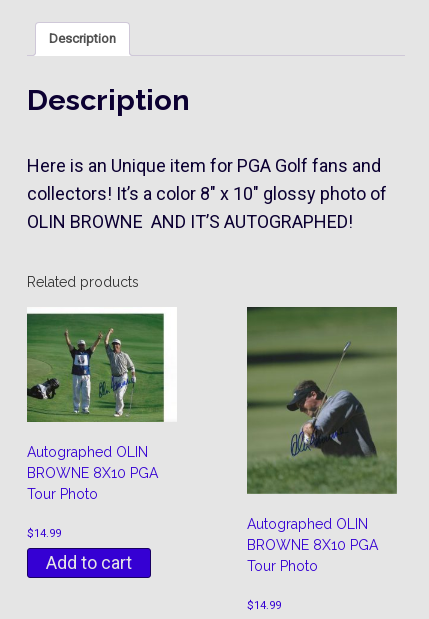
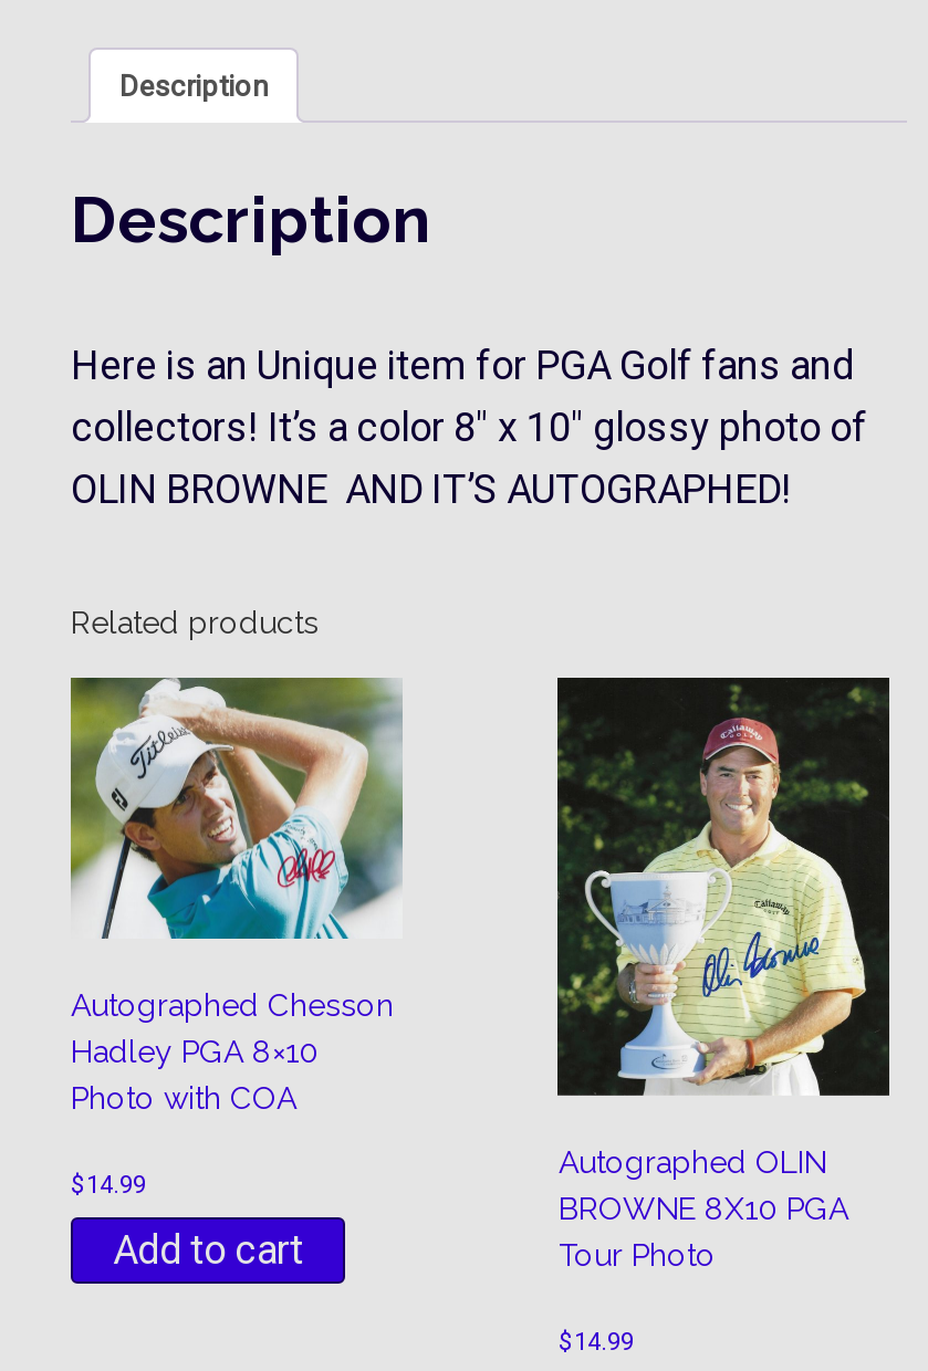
- [image]
- Autographed OLIN
- BROWNE 8X10 PGA
- Tour Photo
+ [image]
+ Autographed Chesson
+ Hadley PGA 8×10
+ Photo with COA

- [image]
+ [image]
